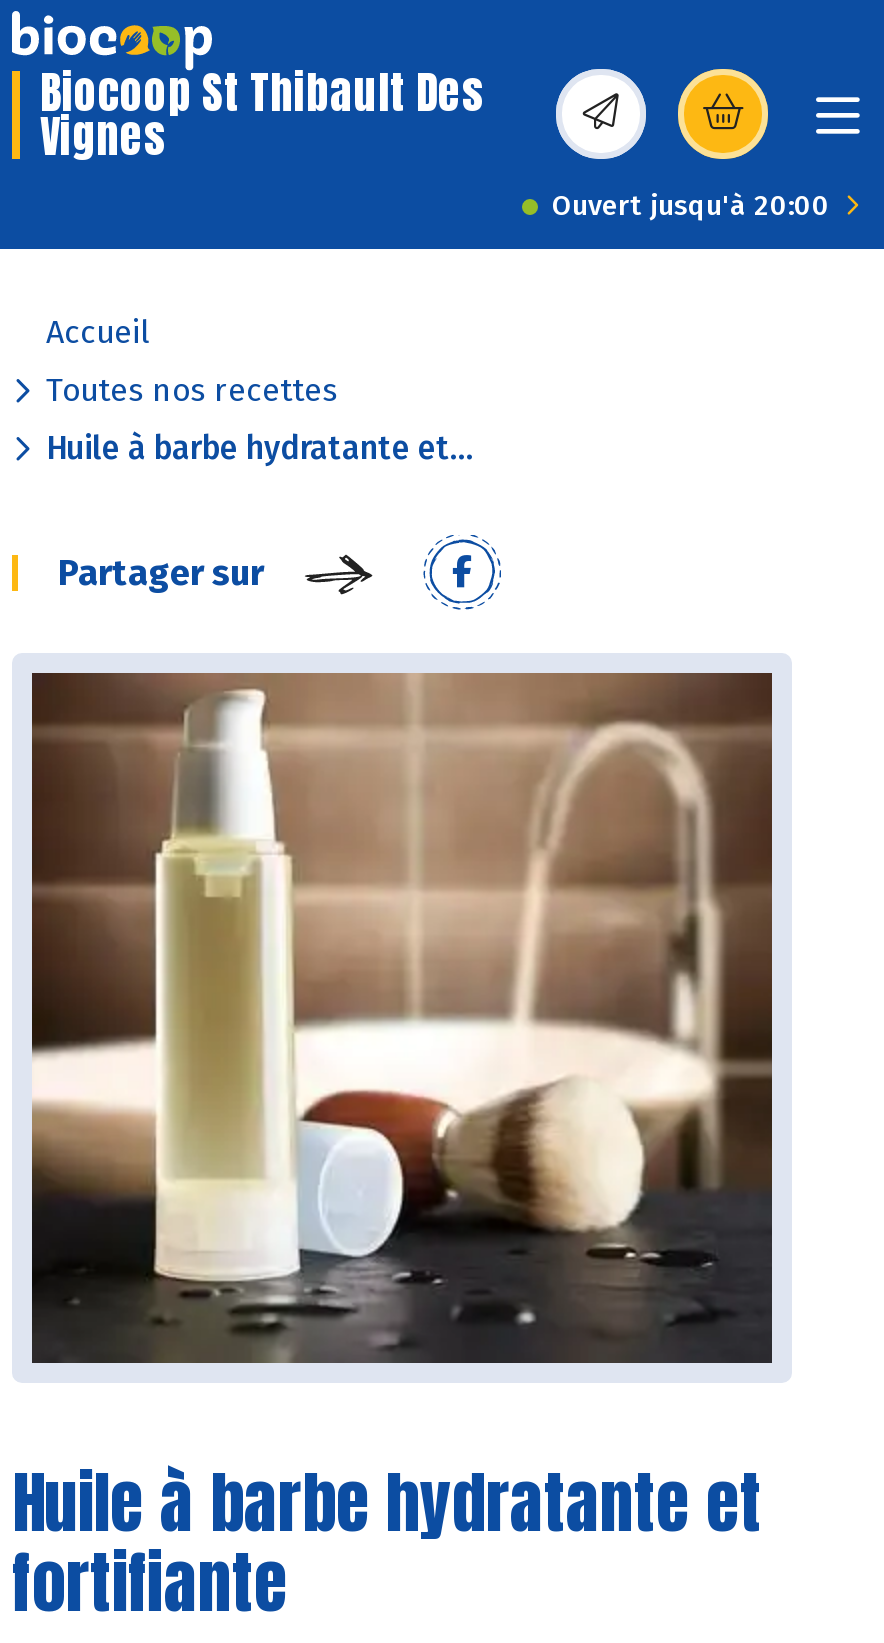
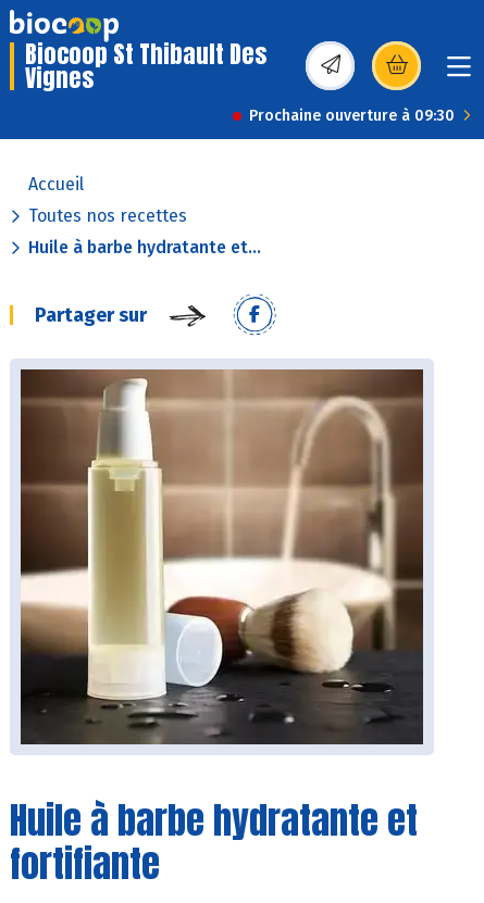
- Ouvert jusqu'à 20:00
+ Prochaine ouverture à 09:30
